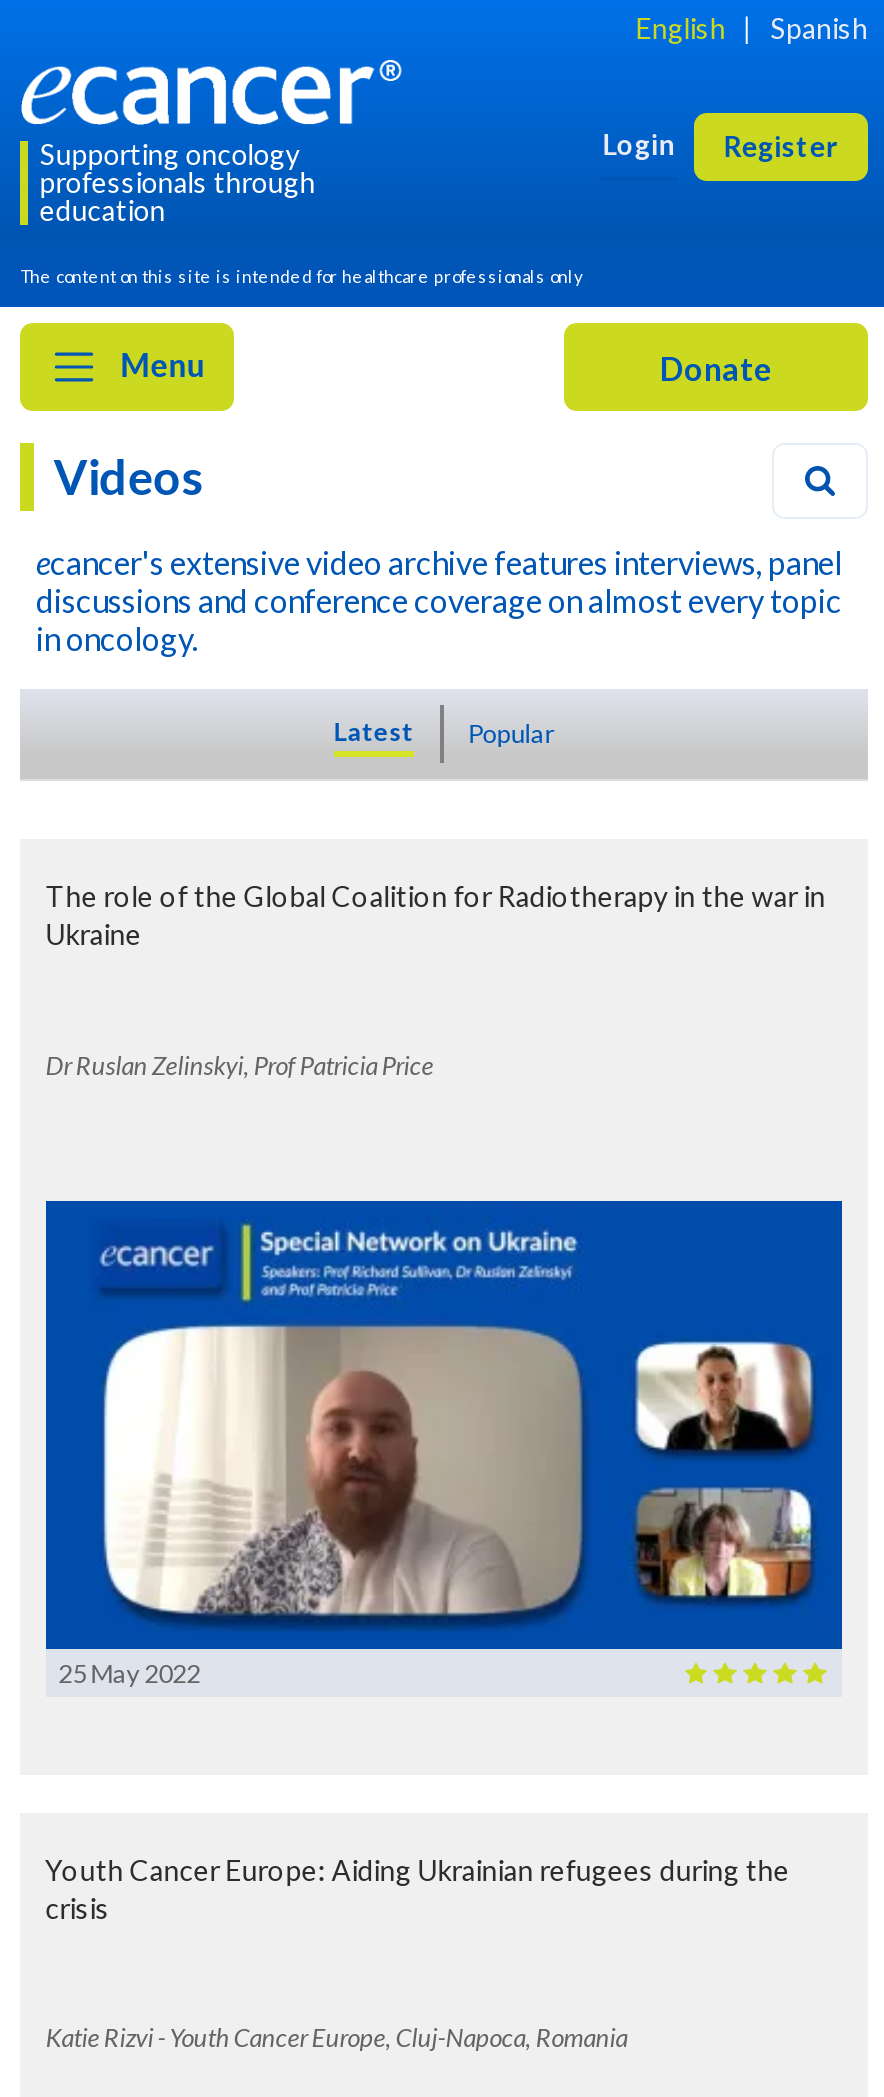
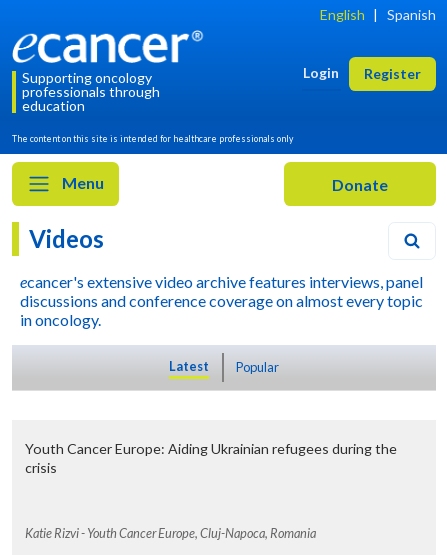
- The role of the Global Coalition for Radiotherapy in the war in
- Ukraine

- Dr Ruslan Zelinskyi, Prof Patricia Price

- [image]
- 25 May 2022
